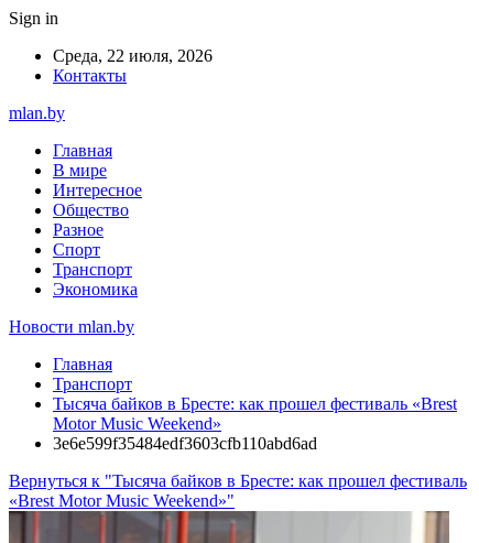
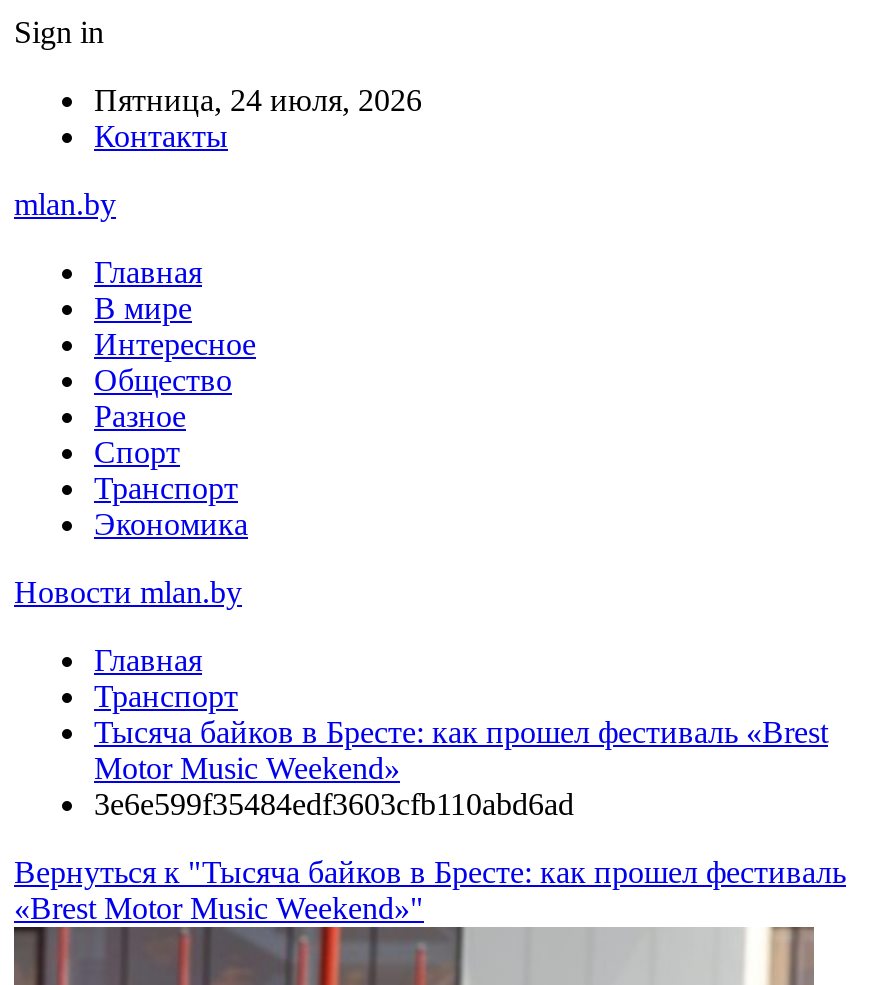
- Среда, 22 июля, 2026
+ Пятница, 24 июля, 2026
